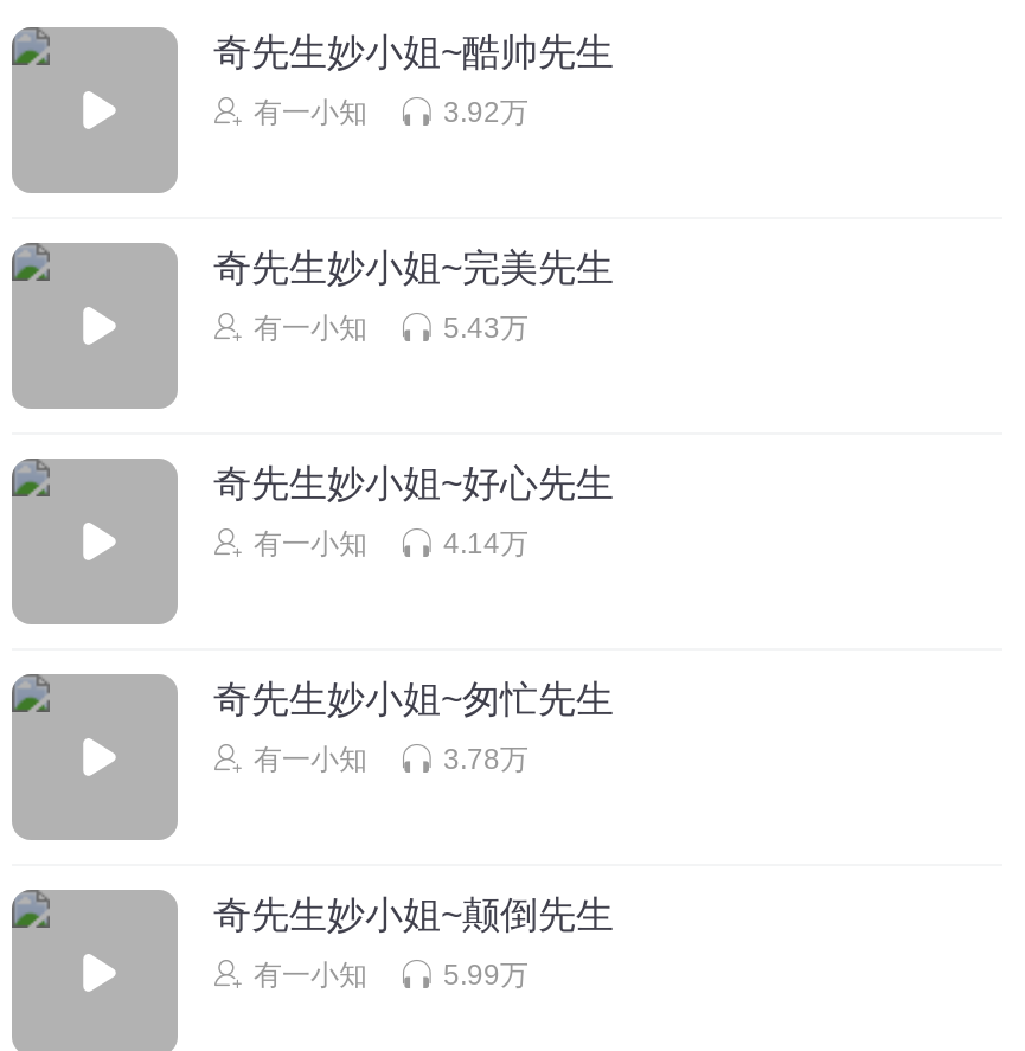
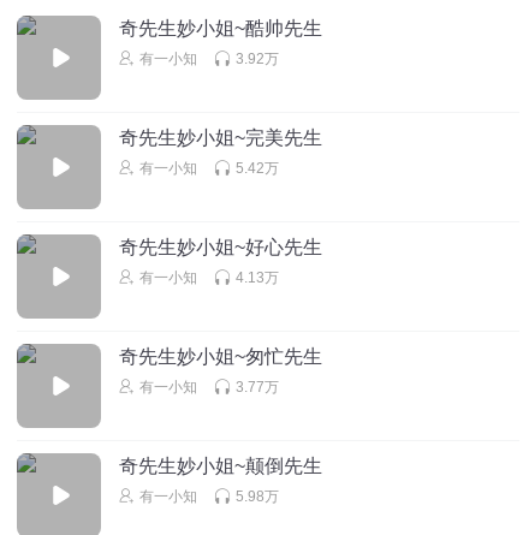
- 5.43万
+ 5.42万

- 4.14万
+ 4.13万

- 3.78万
+ 3.77万

- 5.99万
+ 5.98万
